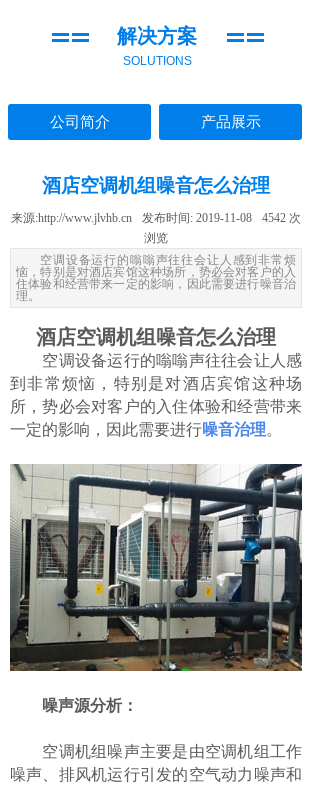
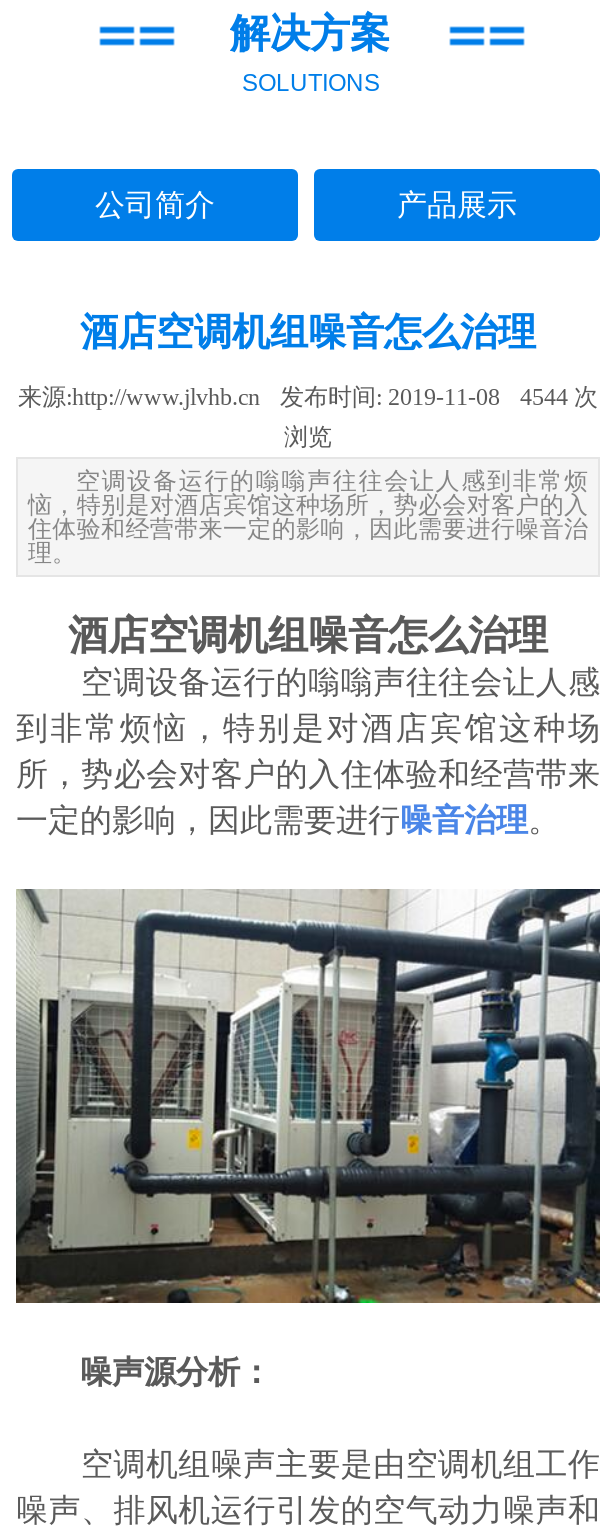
- 来源:http://www.jlvhb.cn 发布时间: 2019-11-08 4542次
+ 来源:http://www.jlvhb.cn 发布时间: 2019-11-08 4544次
